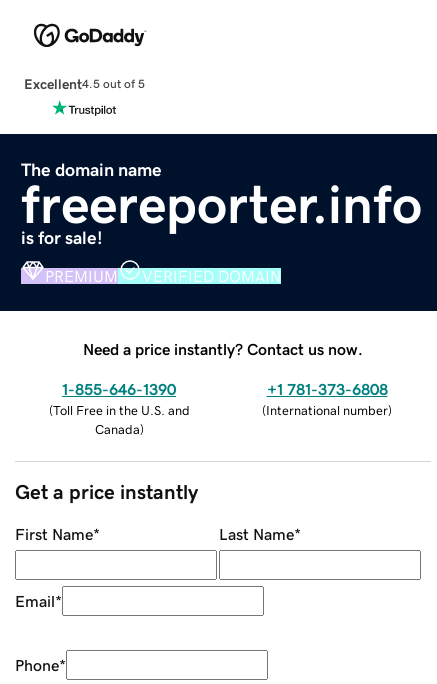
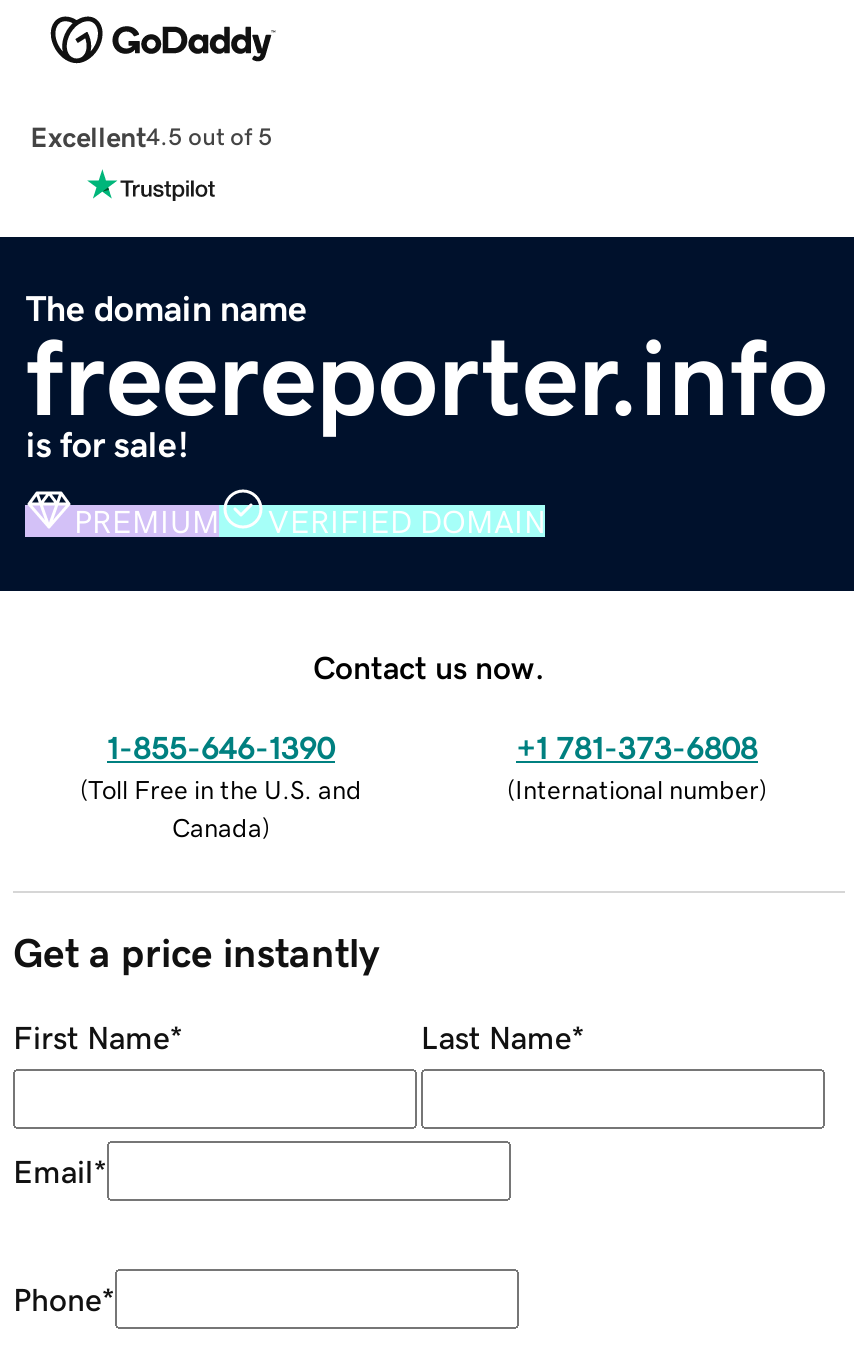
- Need a price instantly? Contact us now.
+ Contact us now.
